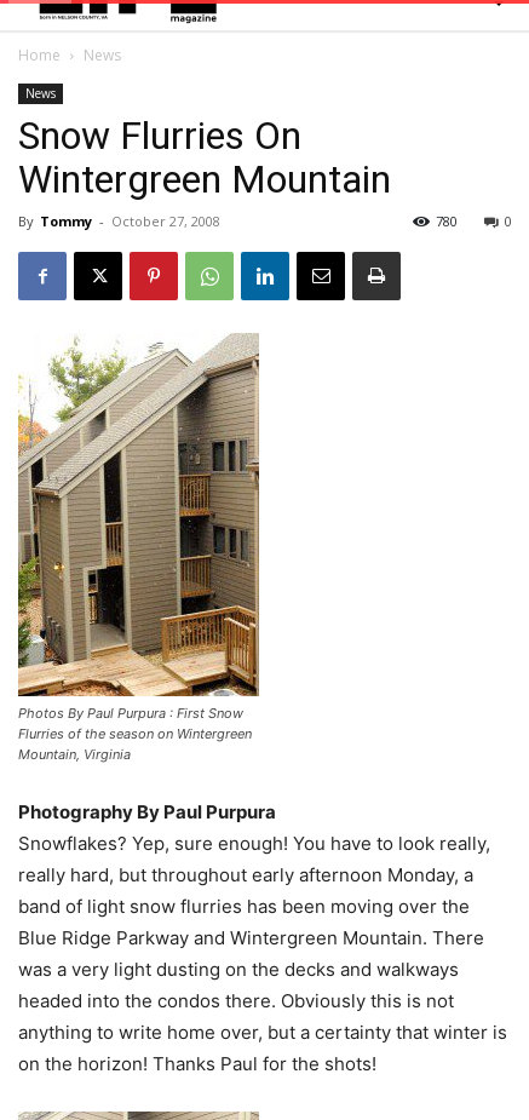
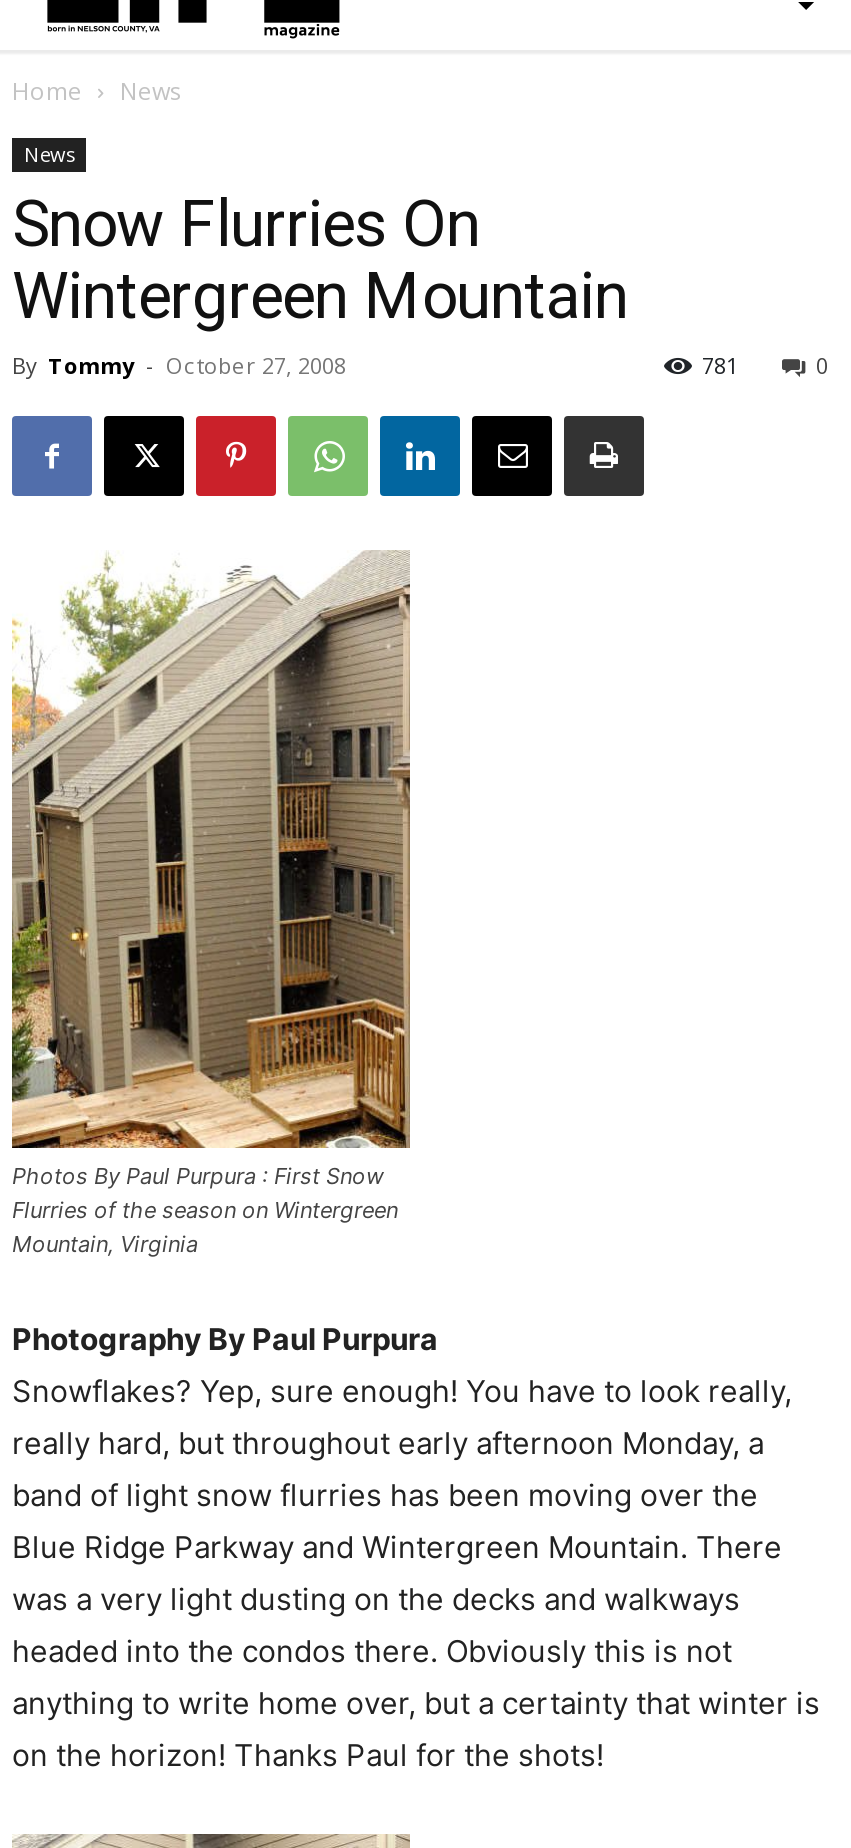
- 780
+ 781
